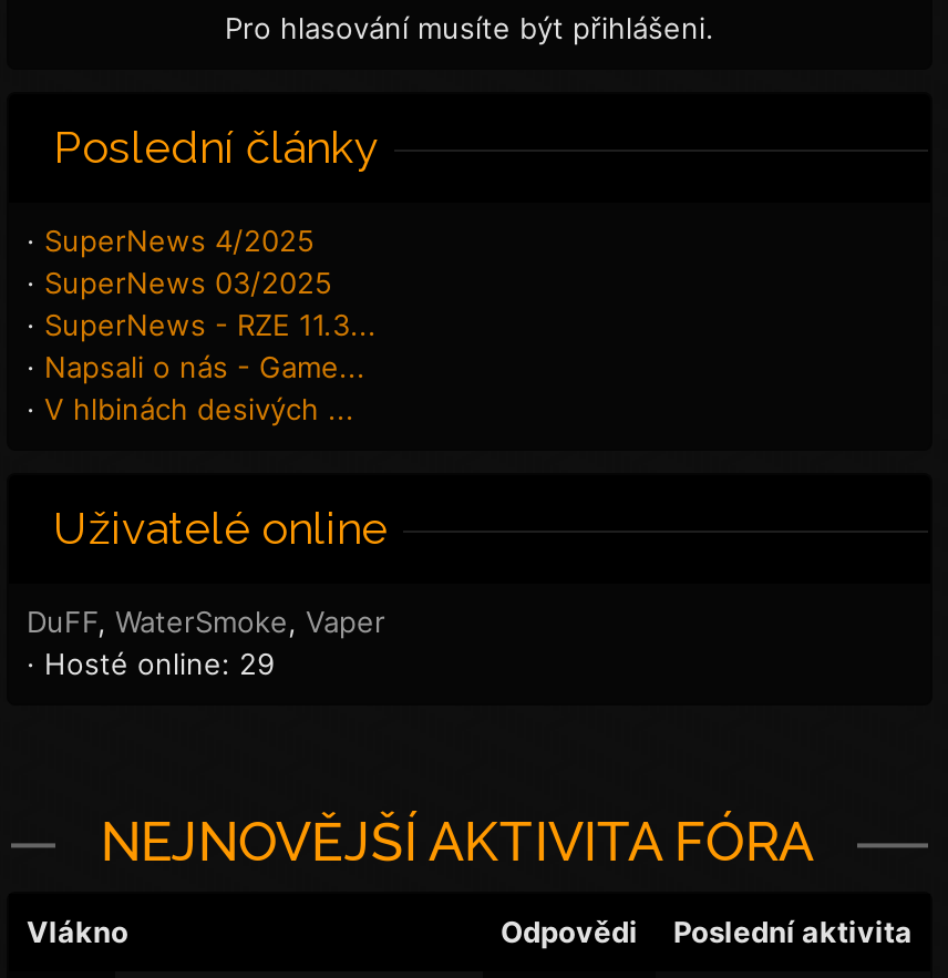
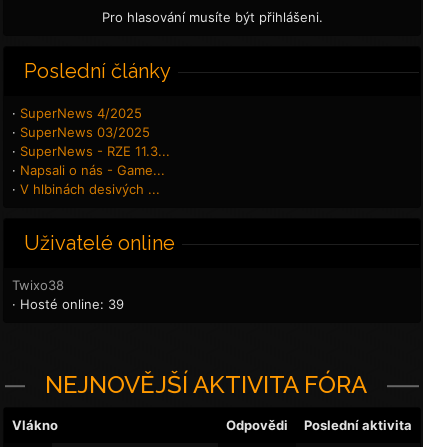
- DuFF, WaterSmoke, Vaper
- · Hosté online: 29
+ Twixo38
+ · Hosté online: 39
